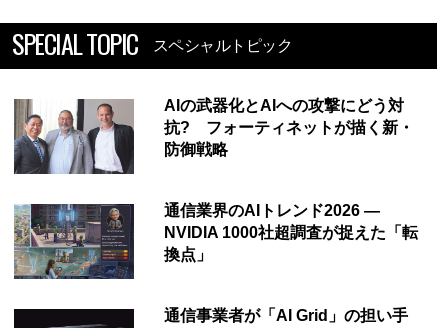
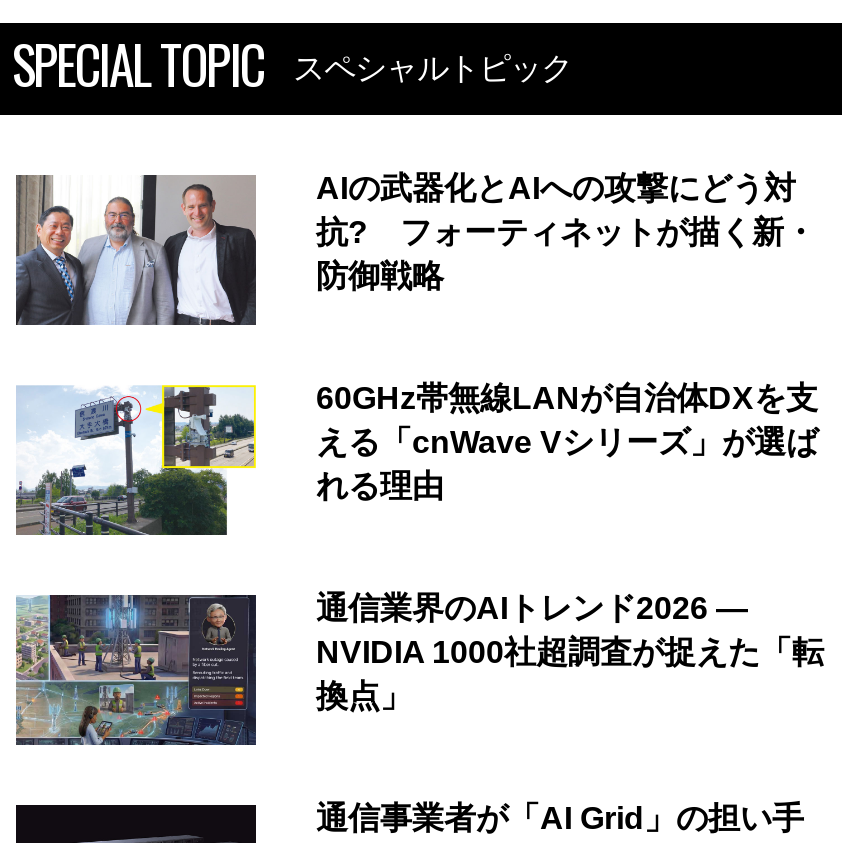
+ [image]
+ 60GHz帯無線LANが自治体DXを支
+ える「cnWave Vシリーズ」が選ば
+ れる理由
